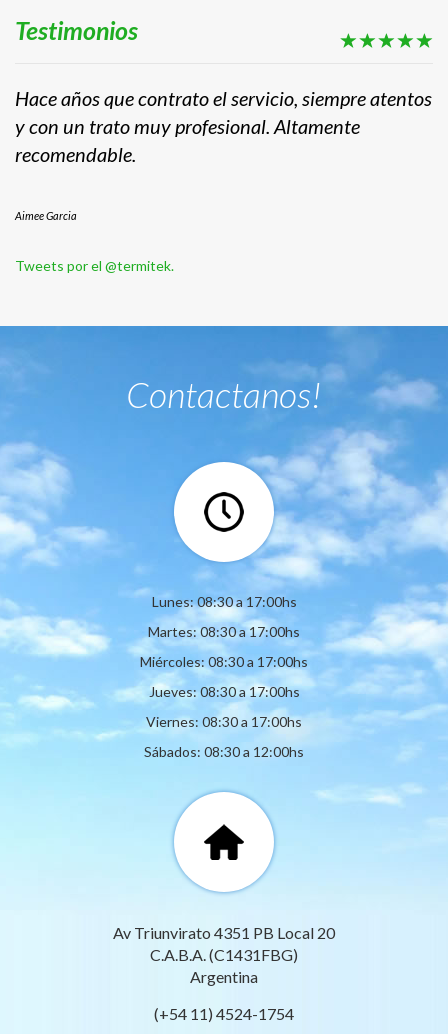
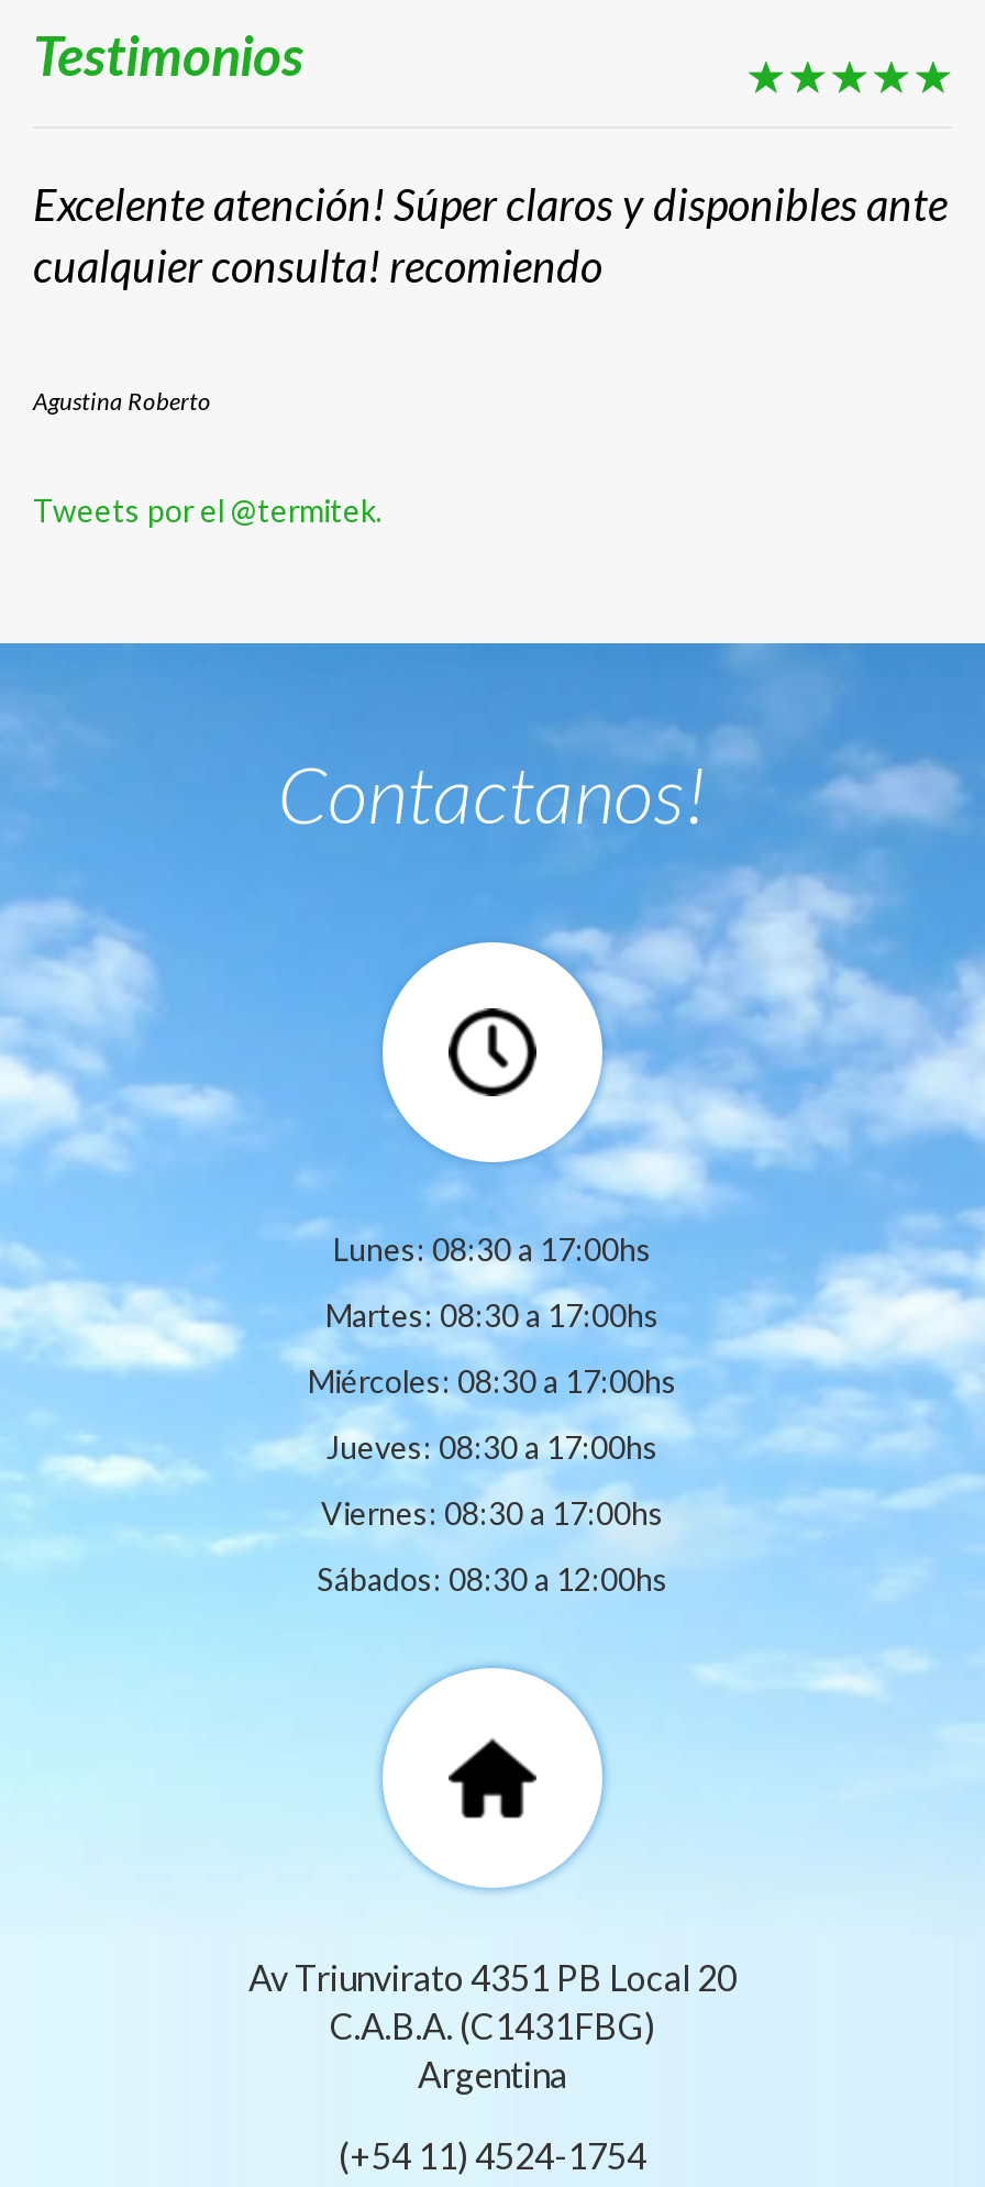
- Hace años que contrato el servicio, siempre atentos
- y con un trato muy profesional. Altamente
- recomendable.
+ Excelente atención! Súper claros y disponibles ante
+ cualquier consulta! recomiendo

- Aimee Garcia
+ Agustina Roberto
